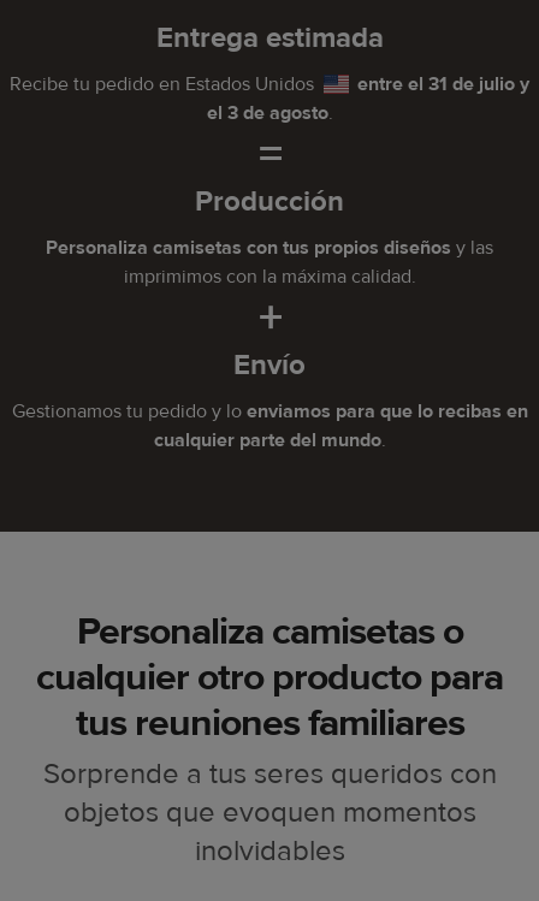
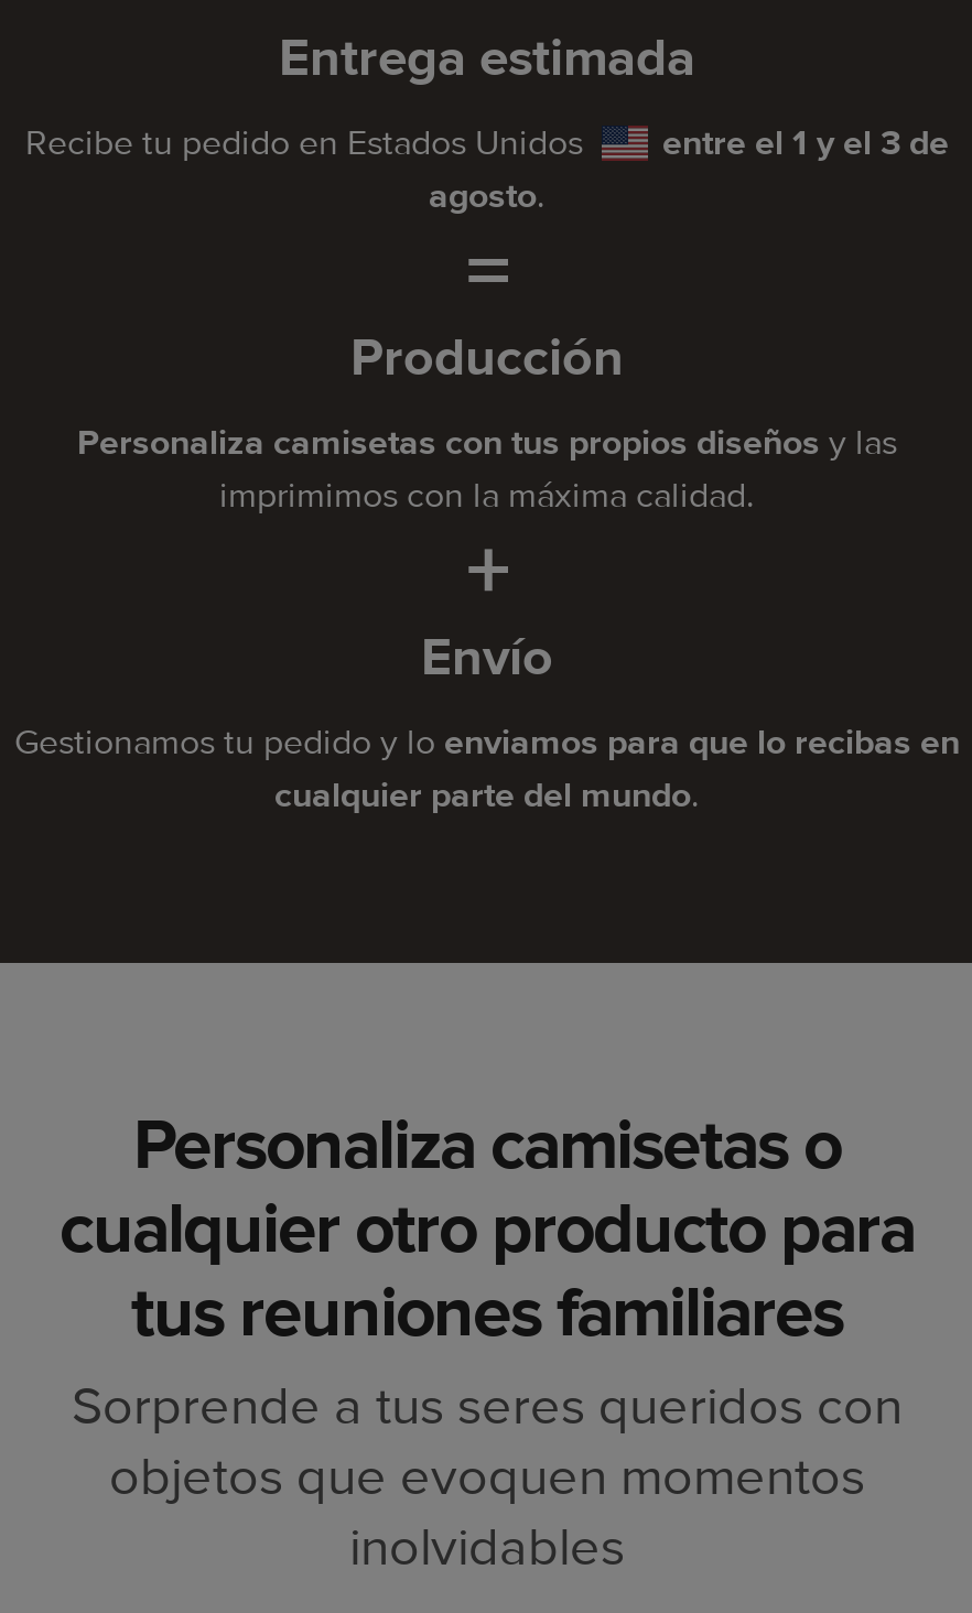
- entre el 31 de julio y
- el 3 de agosto.
+ entre el 1 y el 3 de
+ agosto.
